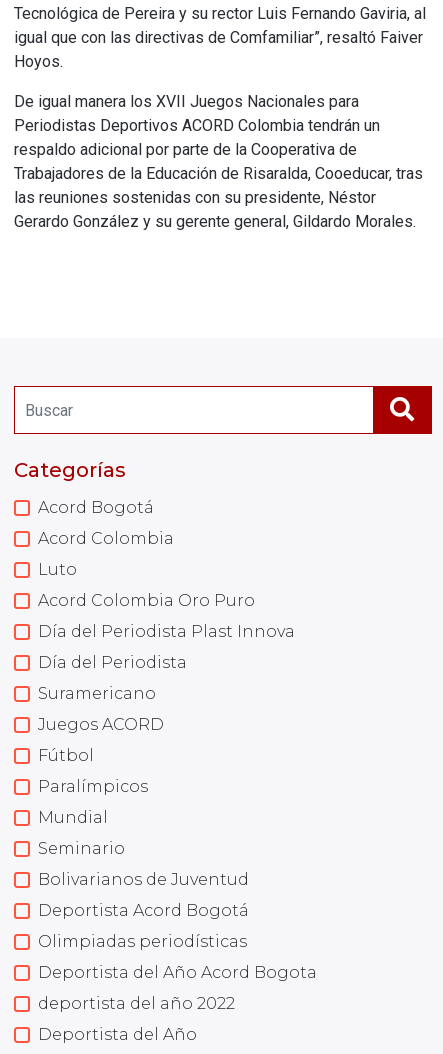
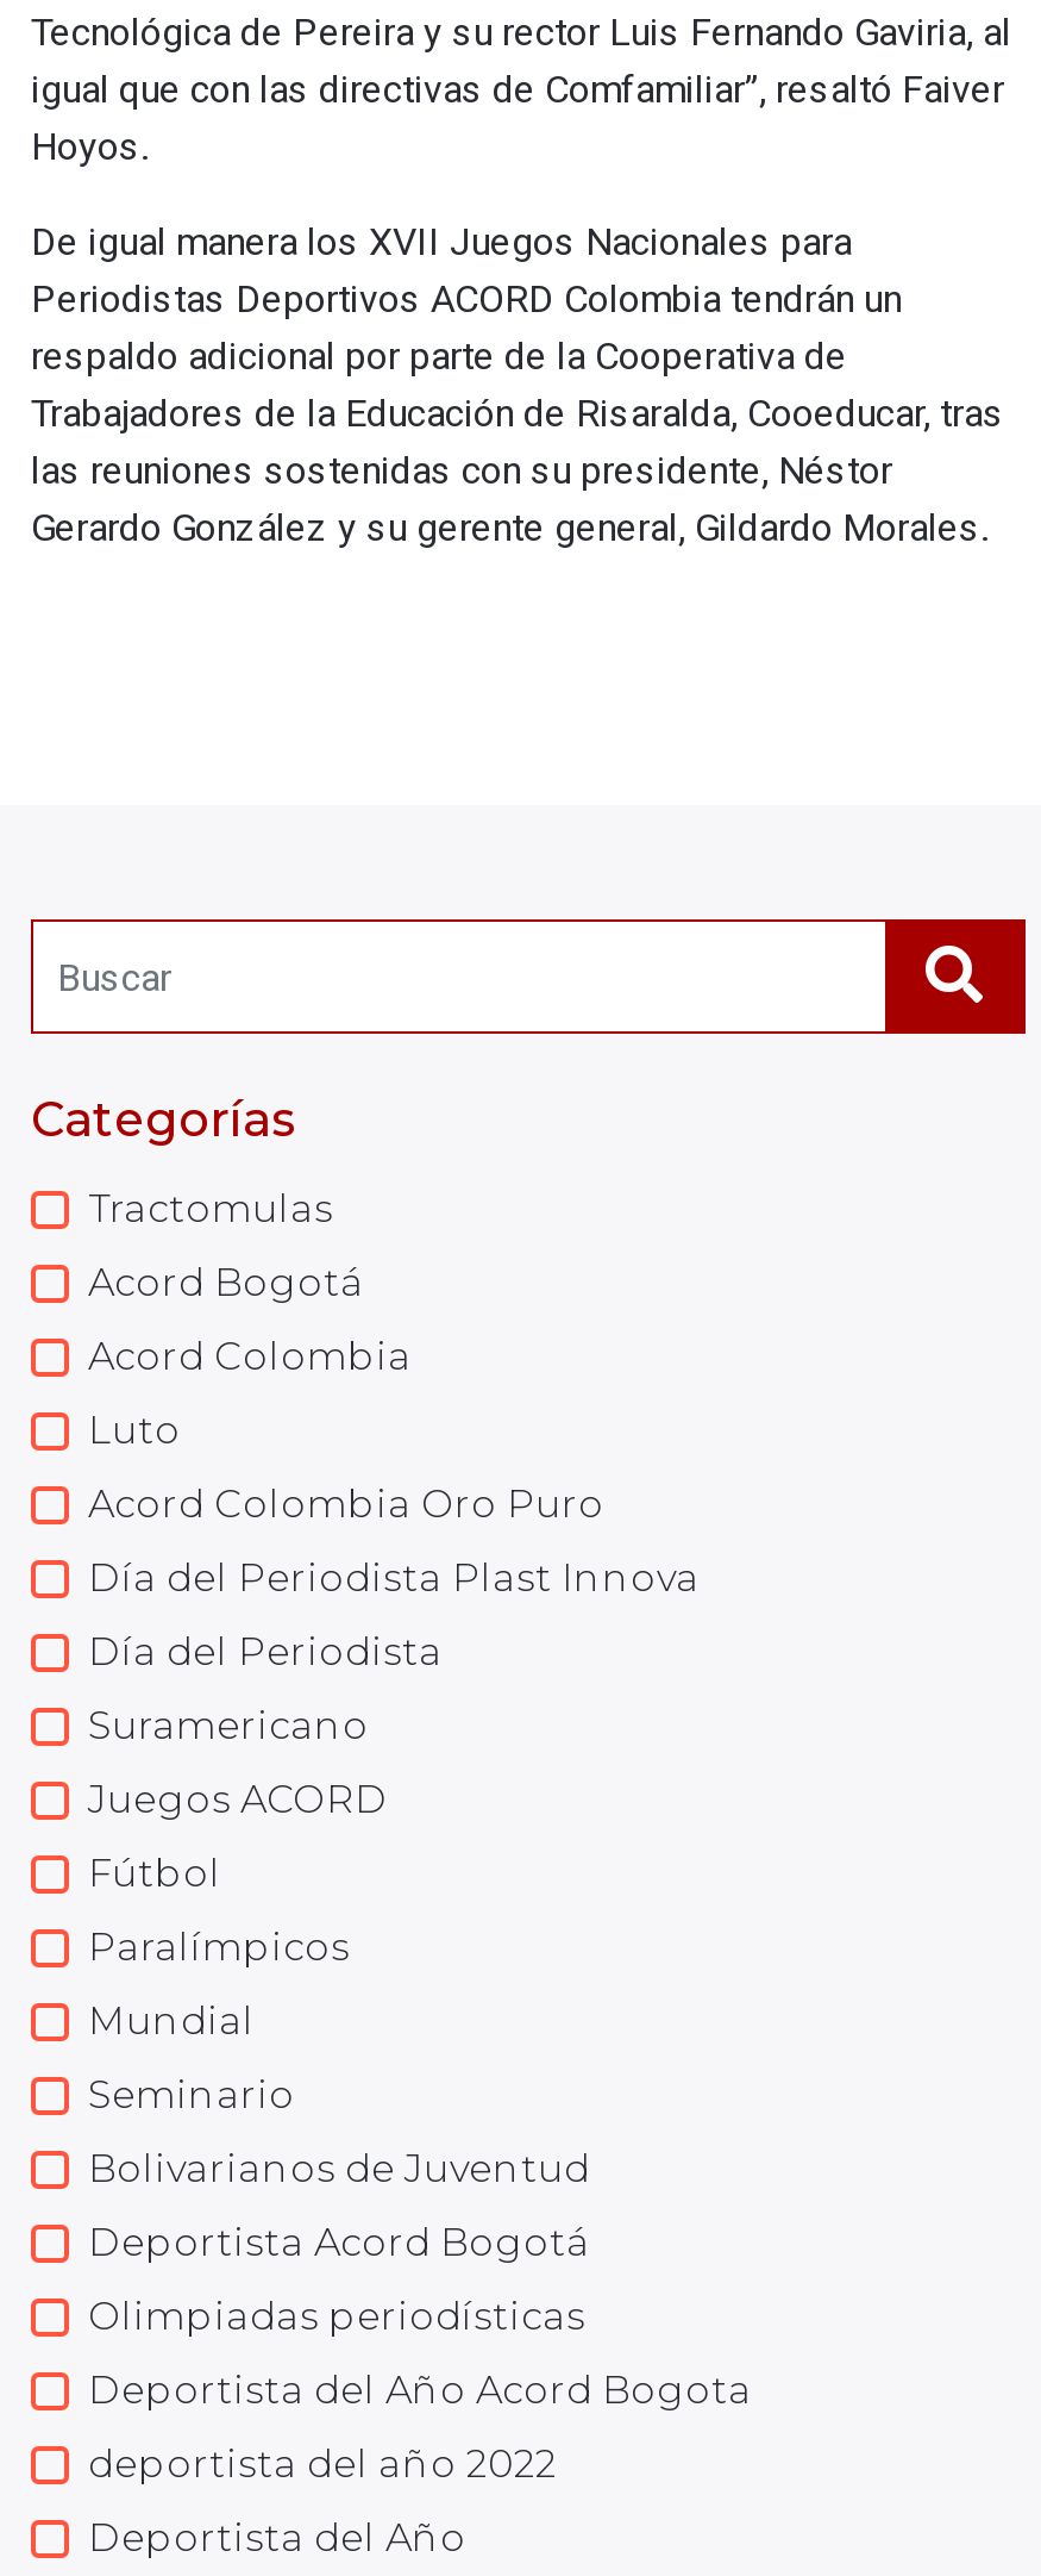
+ Tractomulas
